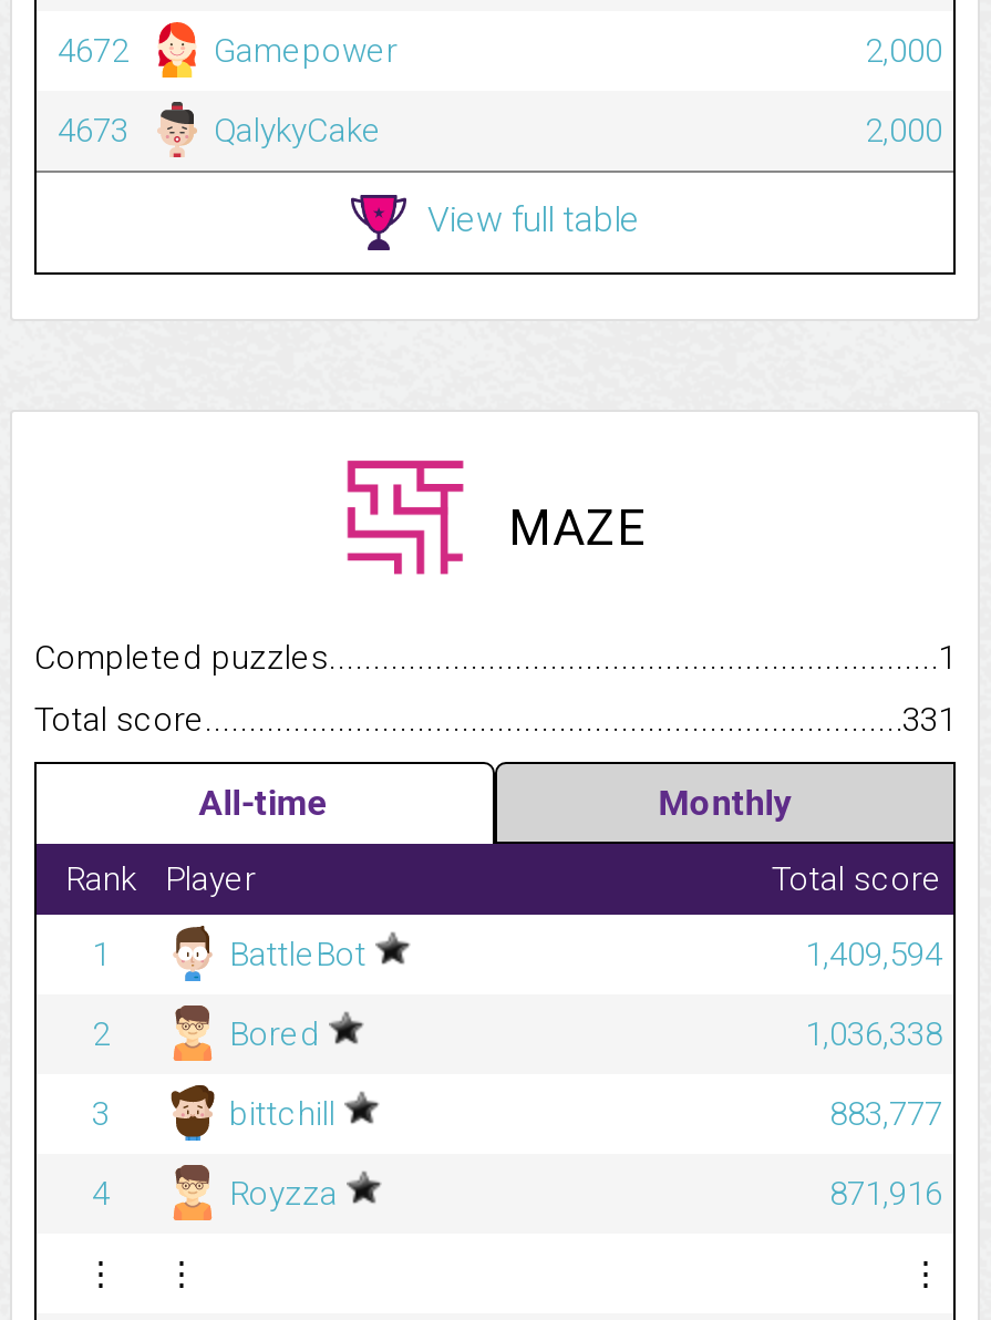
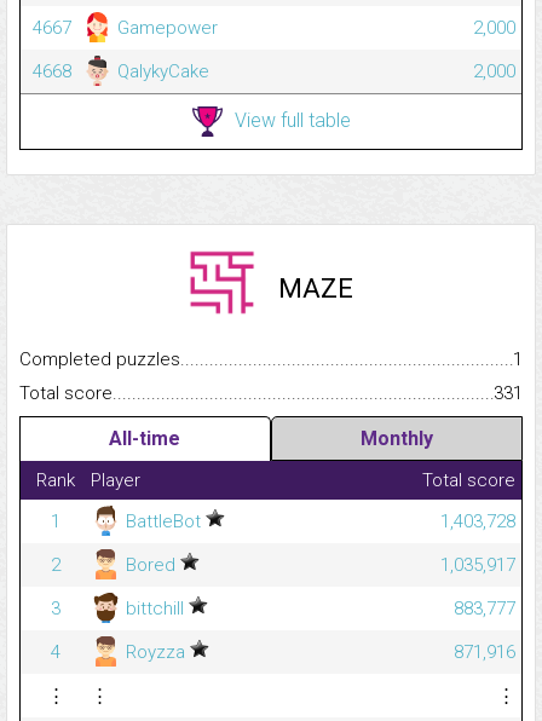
- 4672 Gamepower
+ 4667 Gamepower

- 4673 QalykyCake
+ 4668 QalykyCake

- 1,409,594
+ 1,403,728

- 1,036,338
+ 1,035,917
